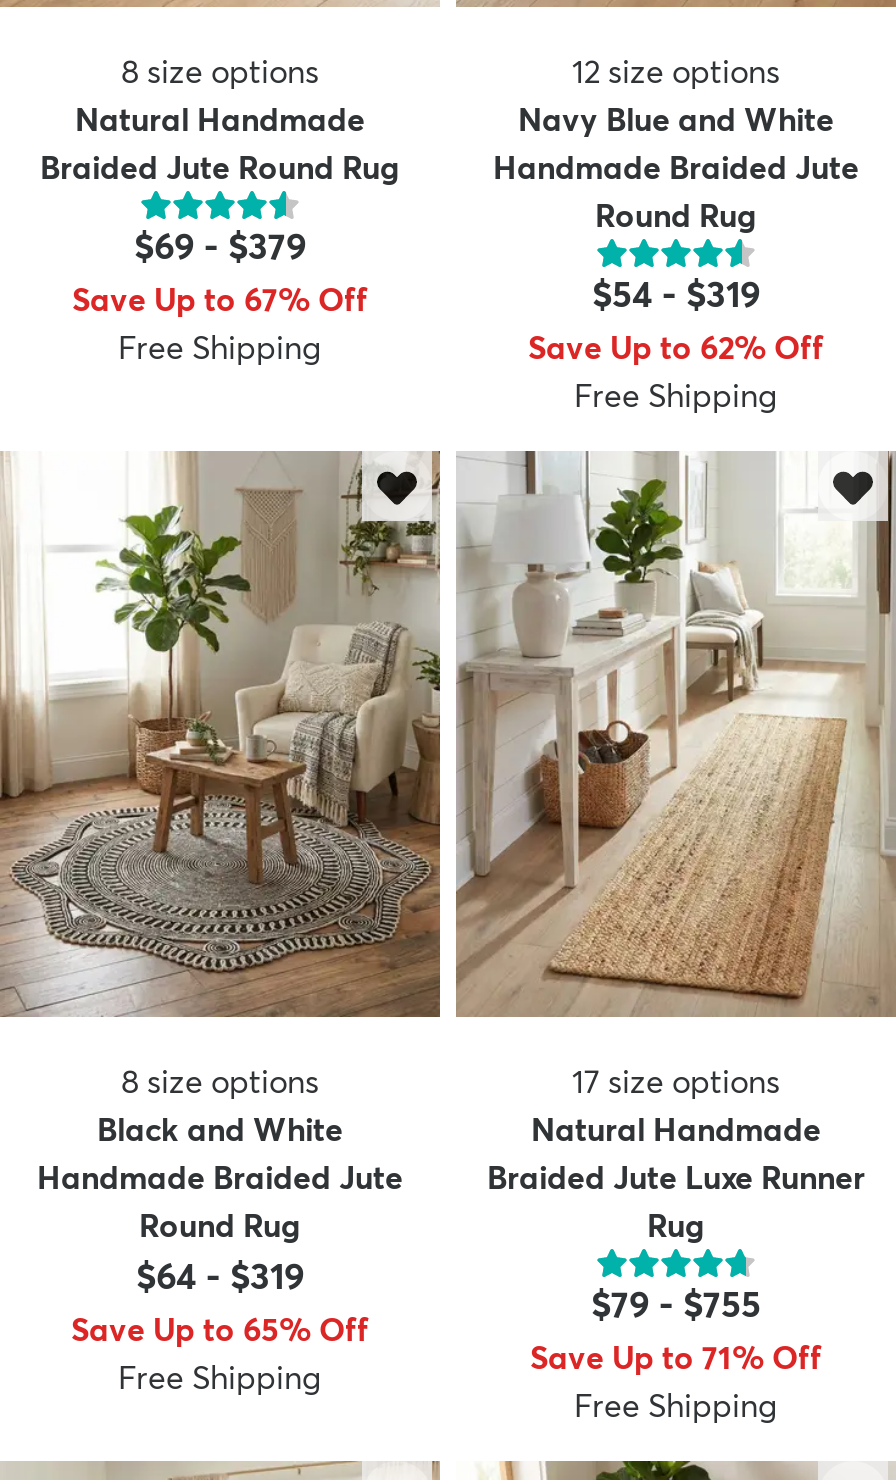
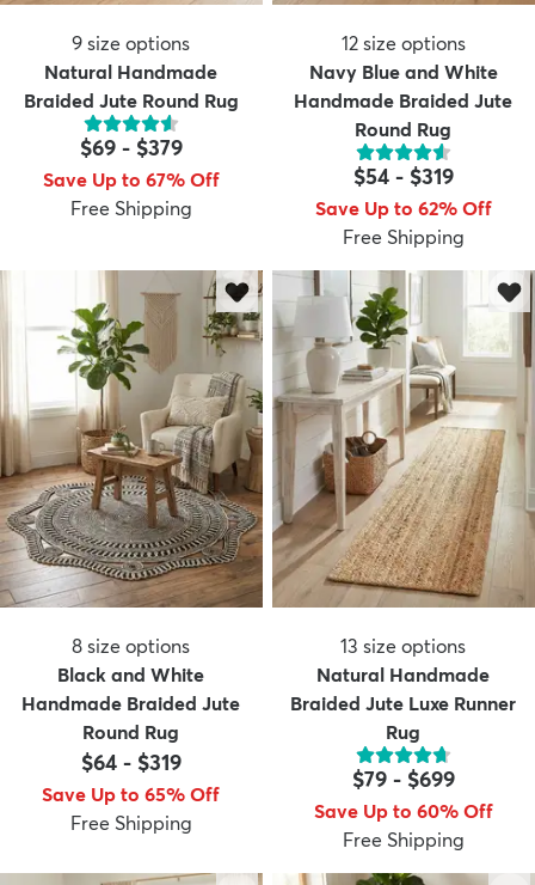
- 8 size options
+ 9 size options

- 17 size options
+ 13 size options

- $79 - $755
+ $79 - $699

- Save Up to 71% Off
+ Save Up to 60% Off
